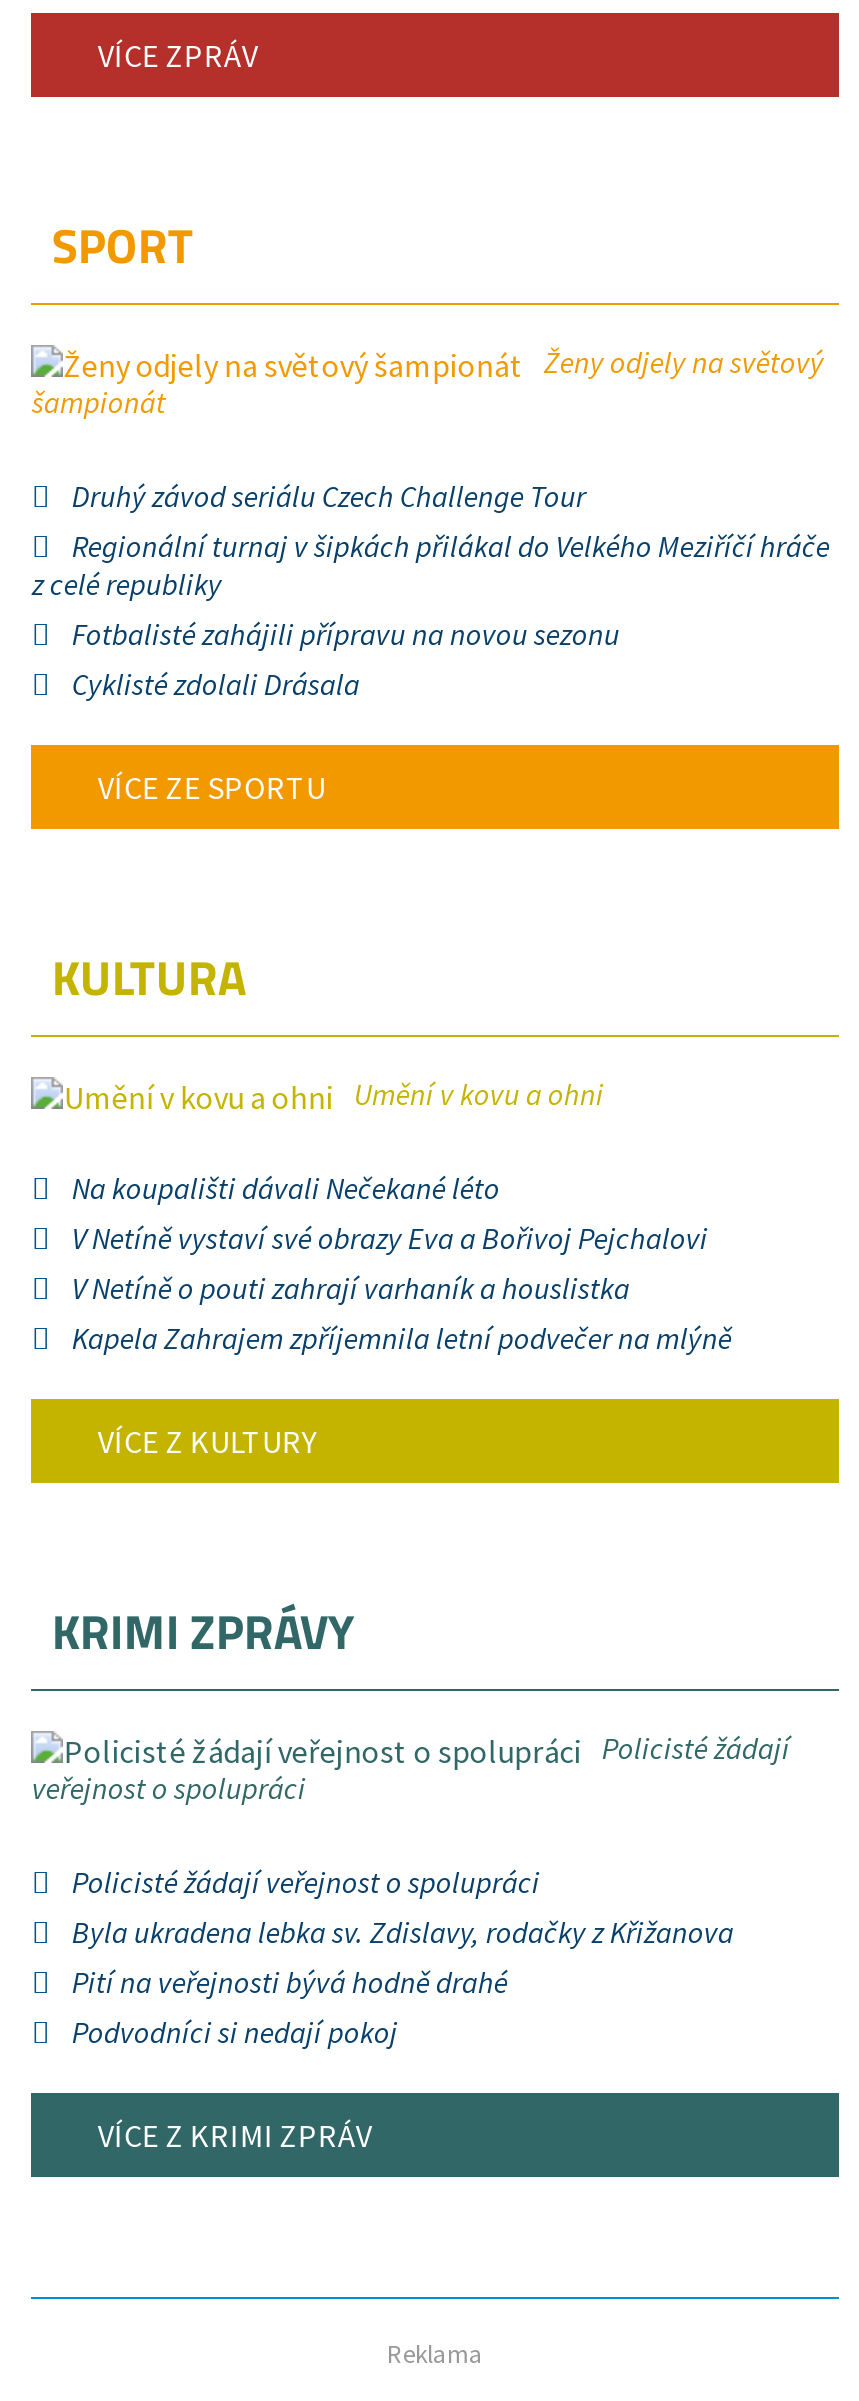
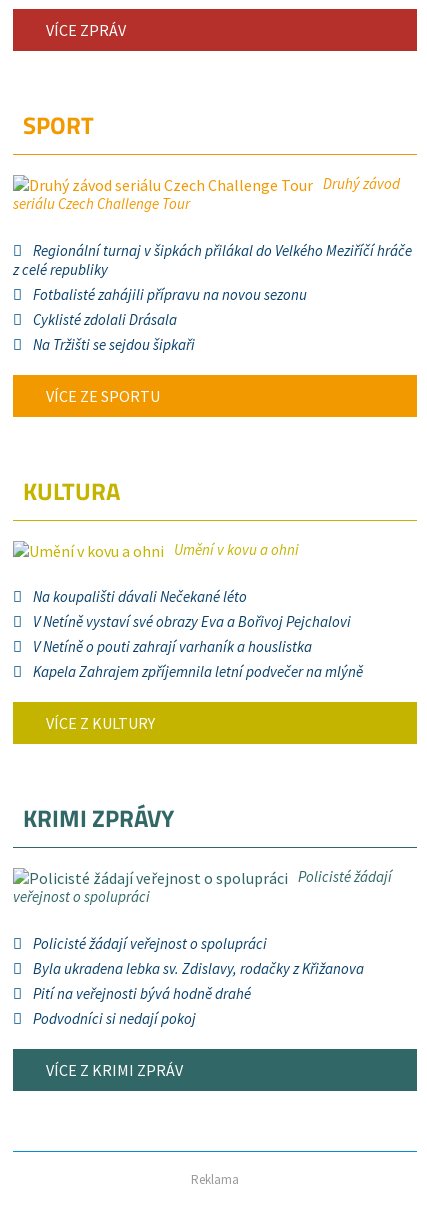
- Ženy odjely na světový
- šampionát
- Druhý závod seriálu Czech Challenge Tour
+ Druhý závod
+ seriálu Czech Challenge Tour

moved up: Regionální turnaj v šipkách přilákal do Velkého Meziříčí hráče | z celé republiky | Fotbalisté zahájili přípravu na novou sezonu | Cyklisté zdolali Drásala

+ Na Tržišti se sejdou šipkaři
